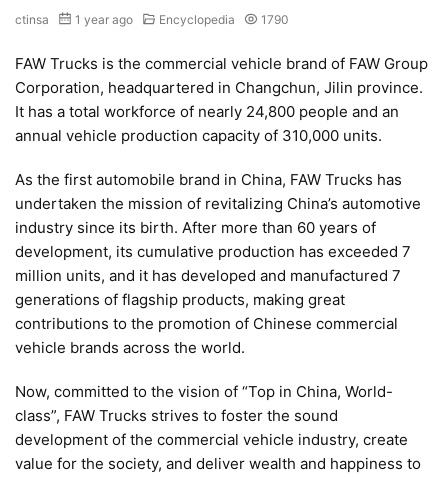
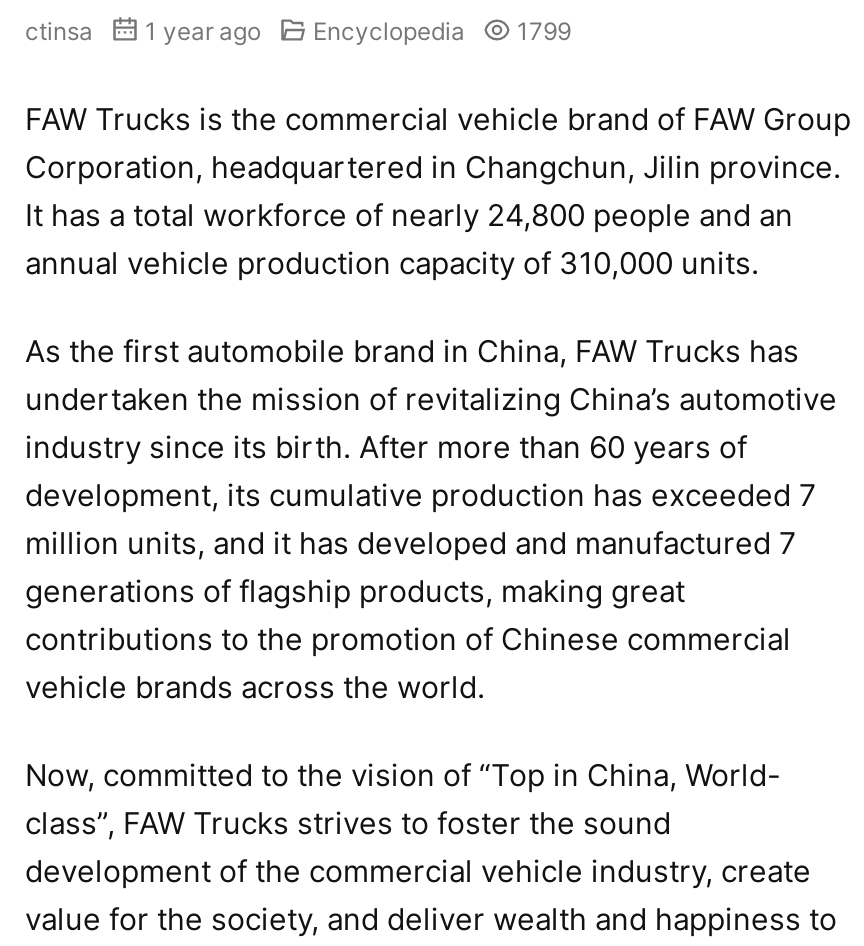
- ctinsa 1 year ago Encyclopedia 1790
+ ctinsa 1 year ago Encyclopedia 1799
